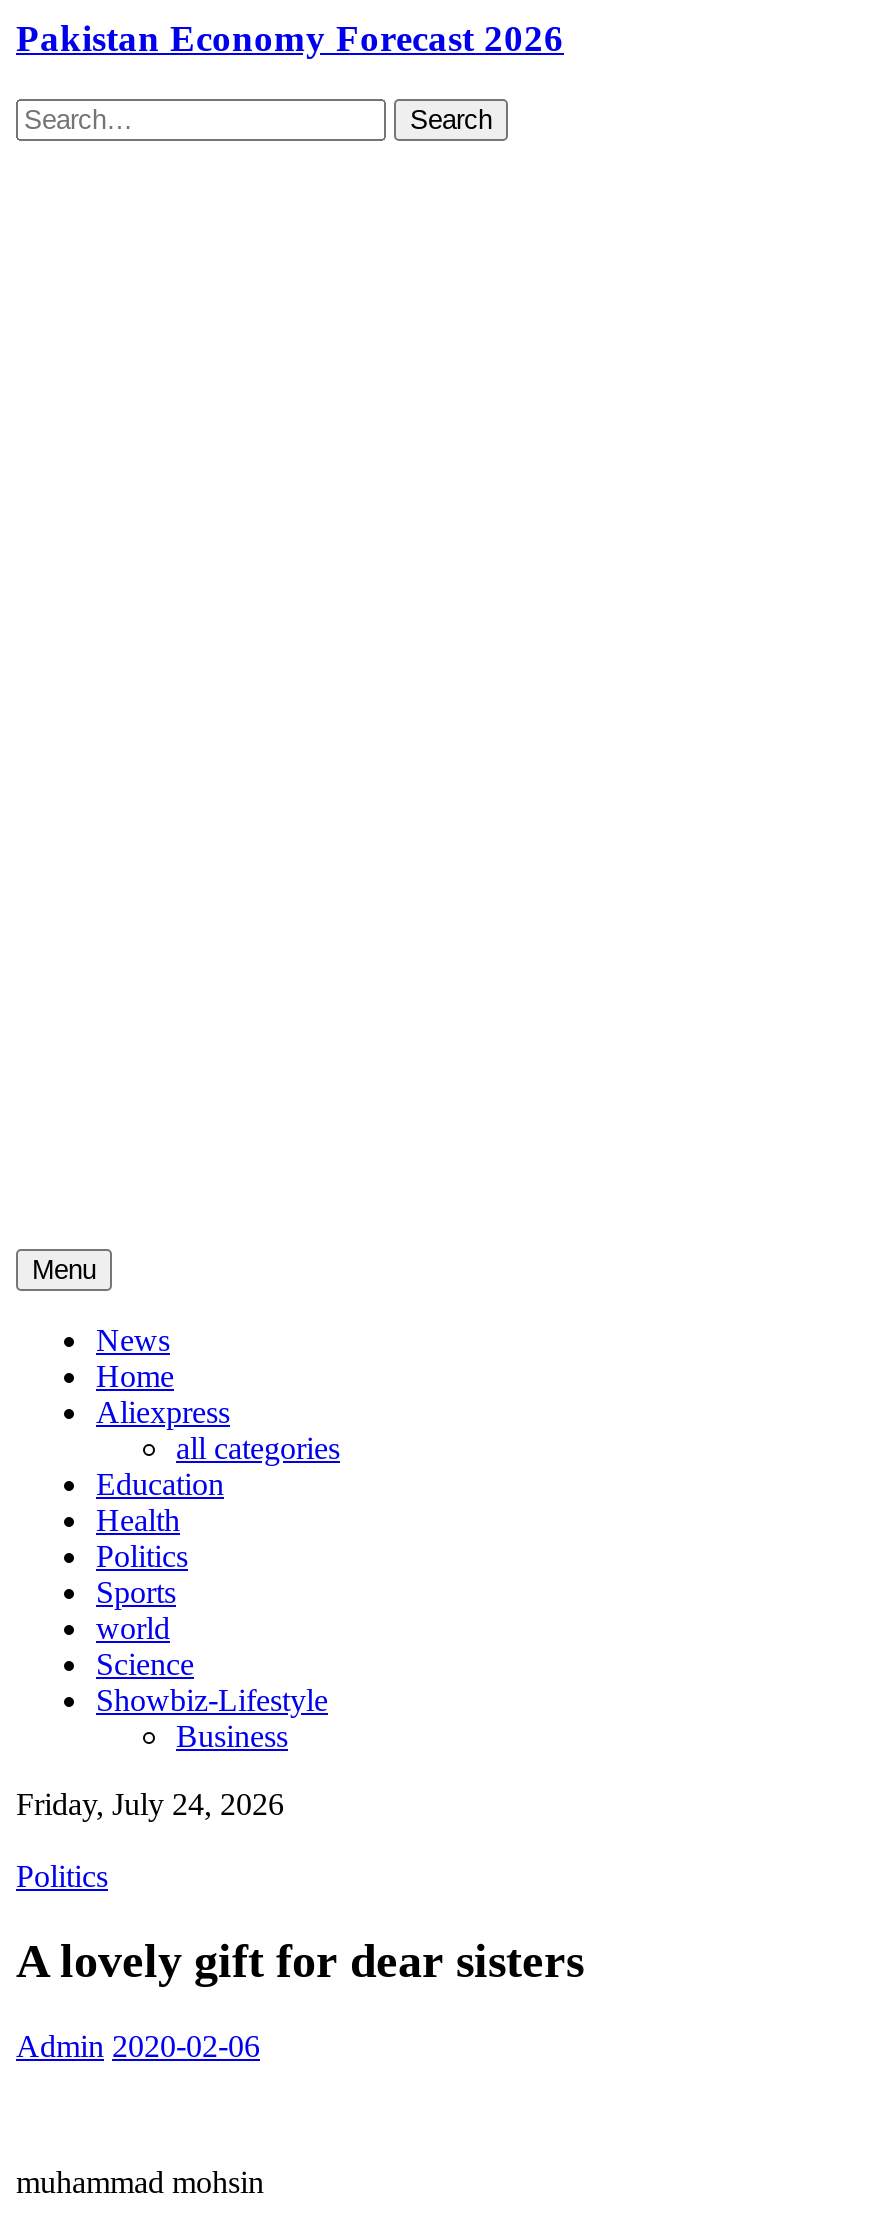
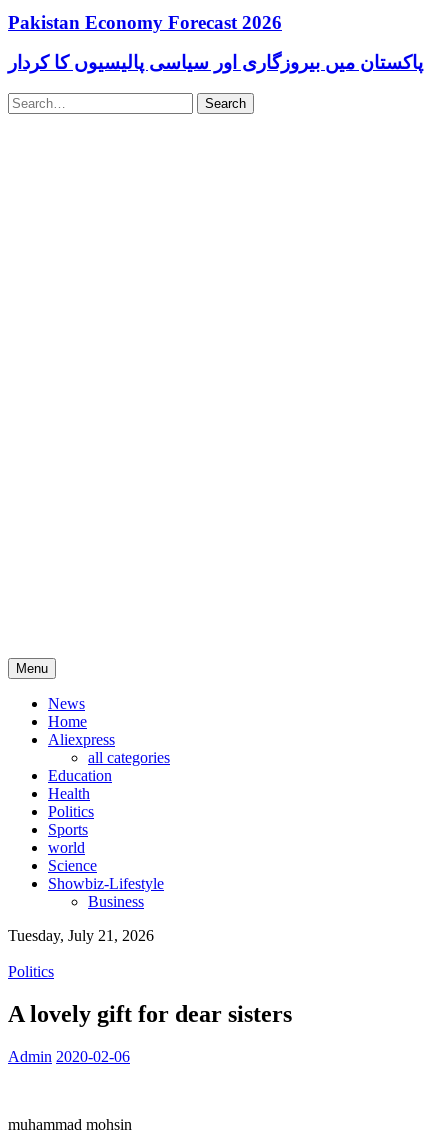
+ پاکستان میں بیروزگاری اور سیاسی پالیسیوں کا کردار

- Friday, July 24, 2026
+ Tuesday, July 21, 2026
